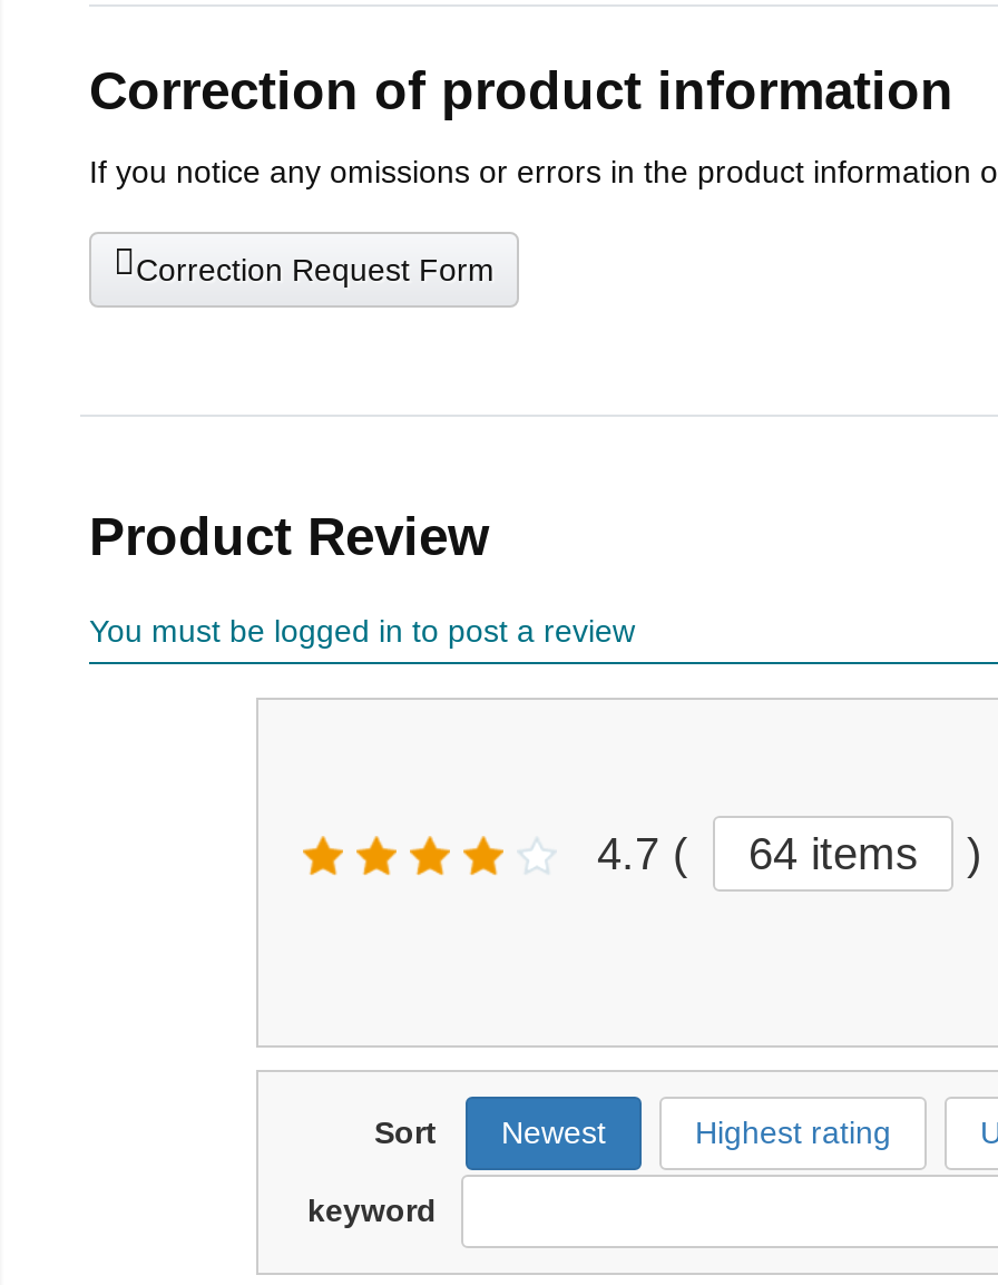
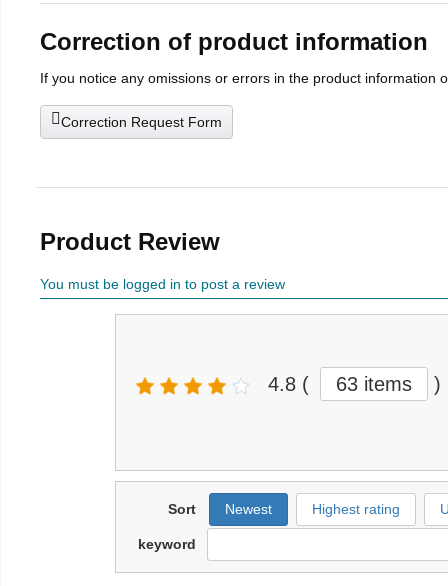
- 4.7 (
+ 4.8 (

- 64 items
+ 63 items
